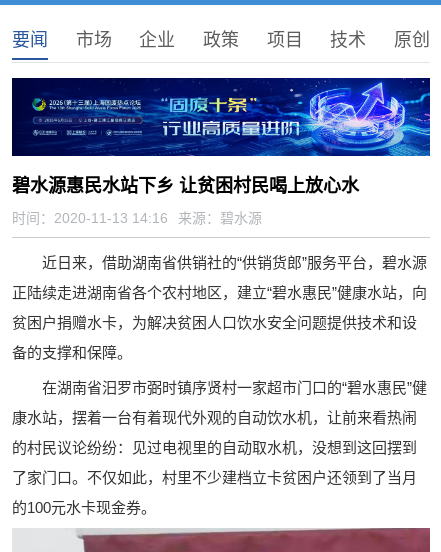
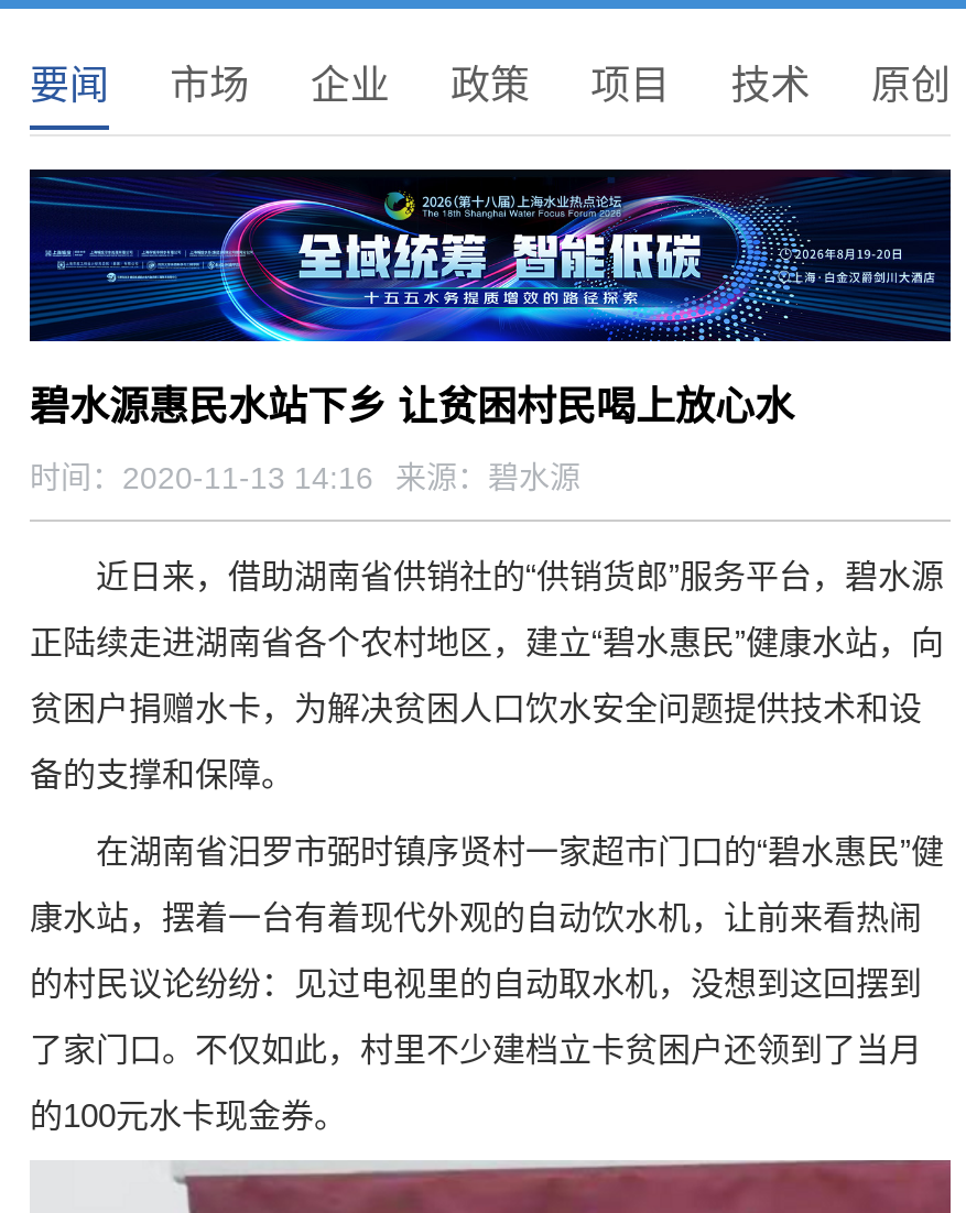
- [image]
+ [image]
